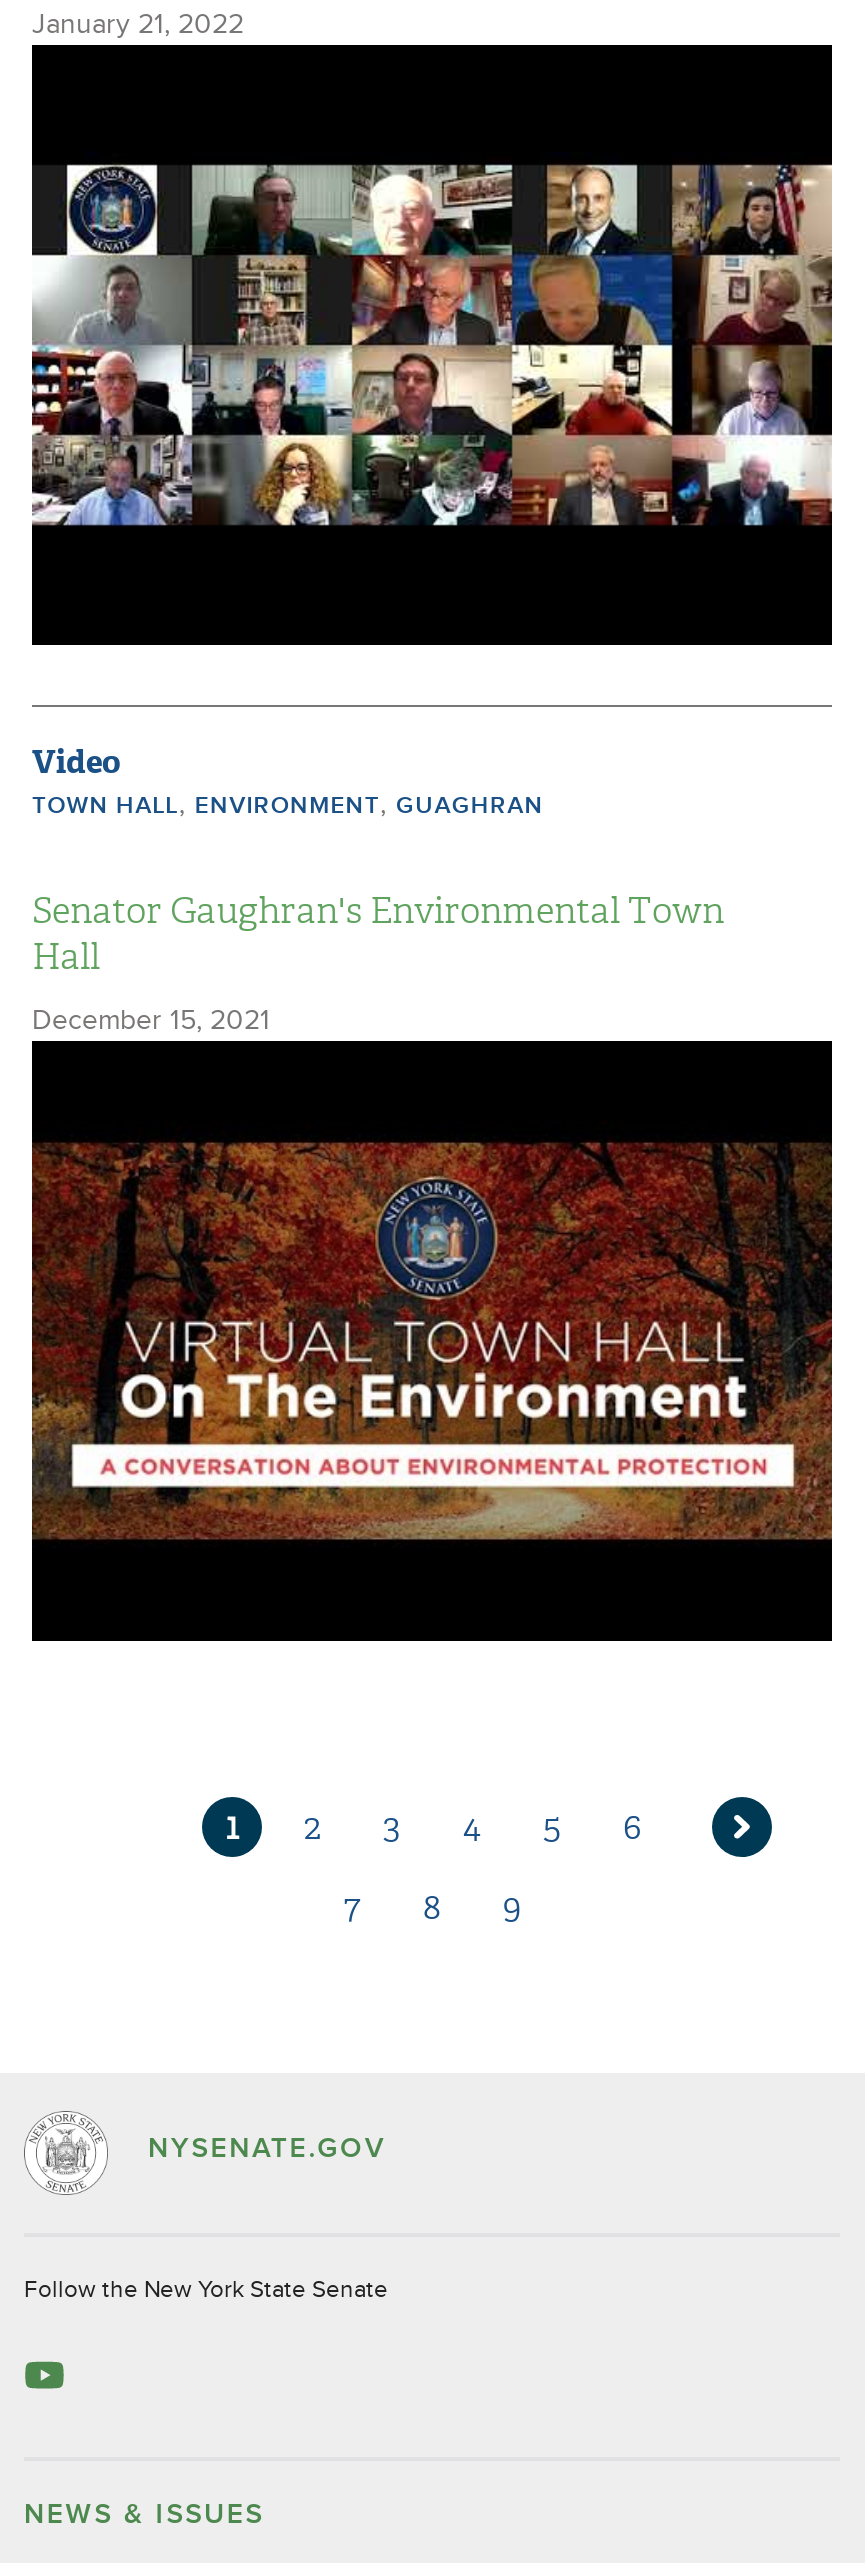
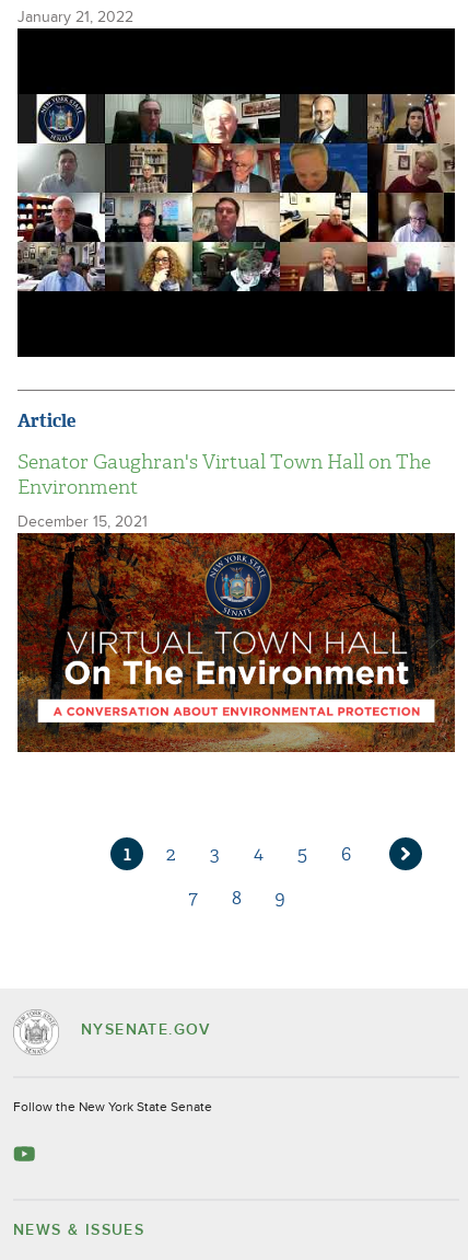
- Video
- TOWN HALL, ENVIRONMENT, GUAGHRAN
+ Article

- Senator Gaughran's Environmental Town
- Hall
+ Senator Gaughran's Virtual Town Hall on The
+ Environment

- [image]
+ [image]
